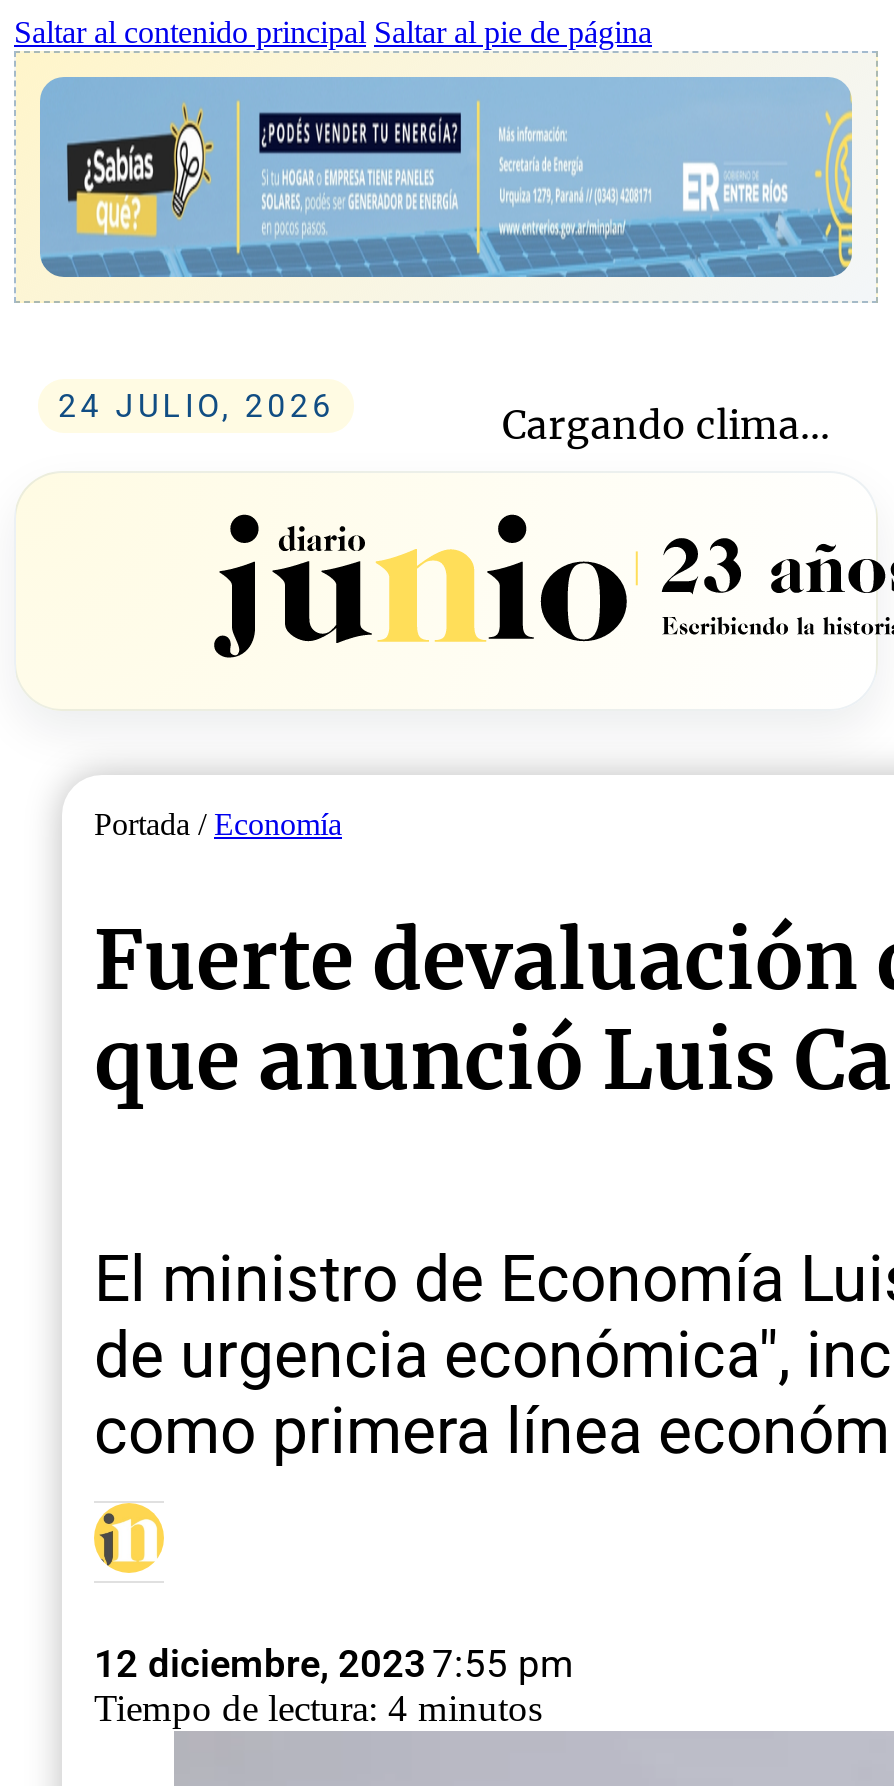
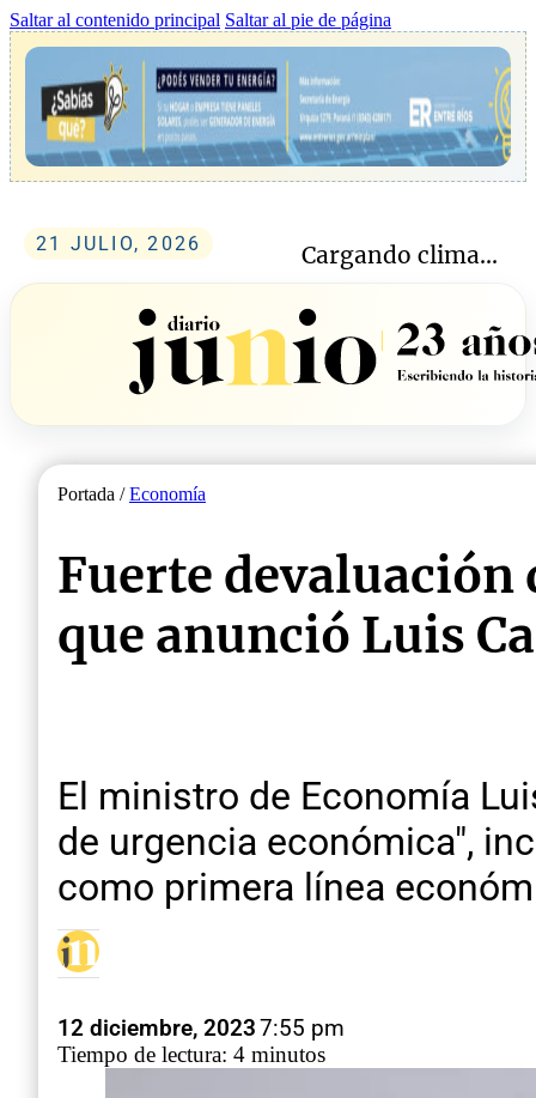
- 24 JULIO, 2026
+ 21 JULIO, 2026
